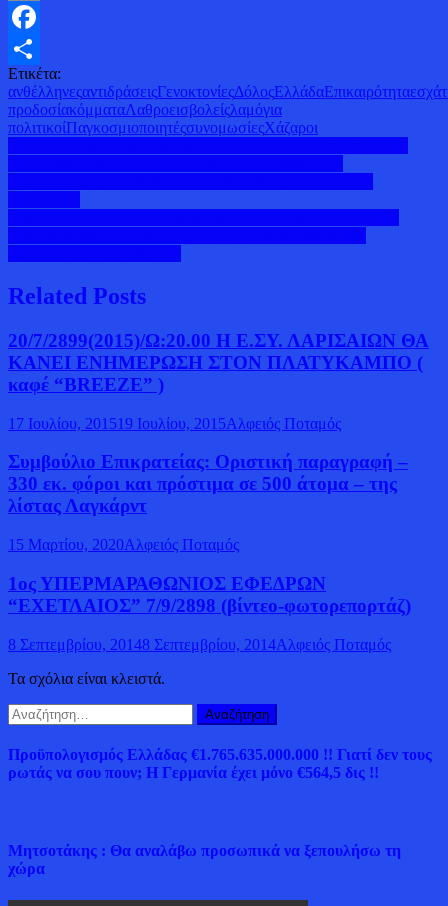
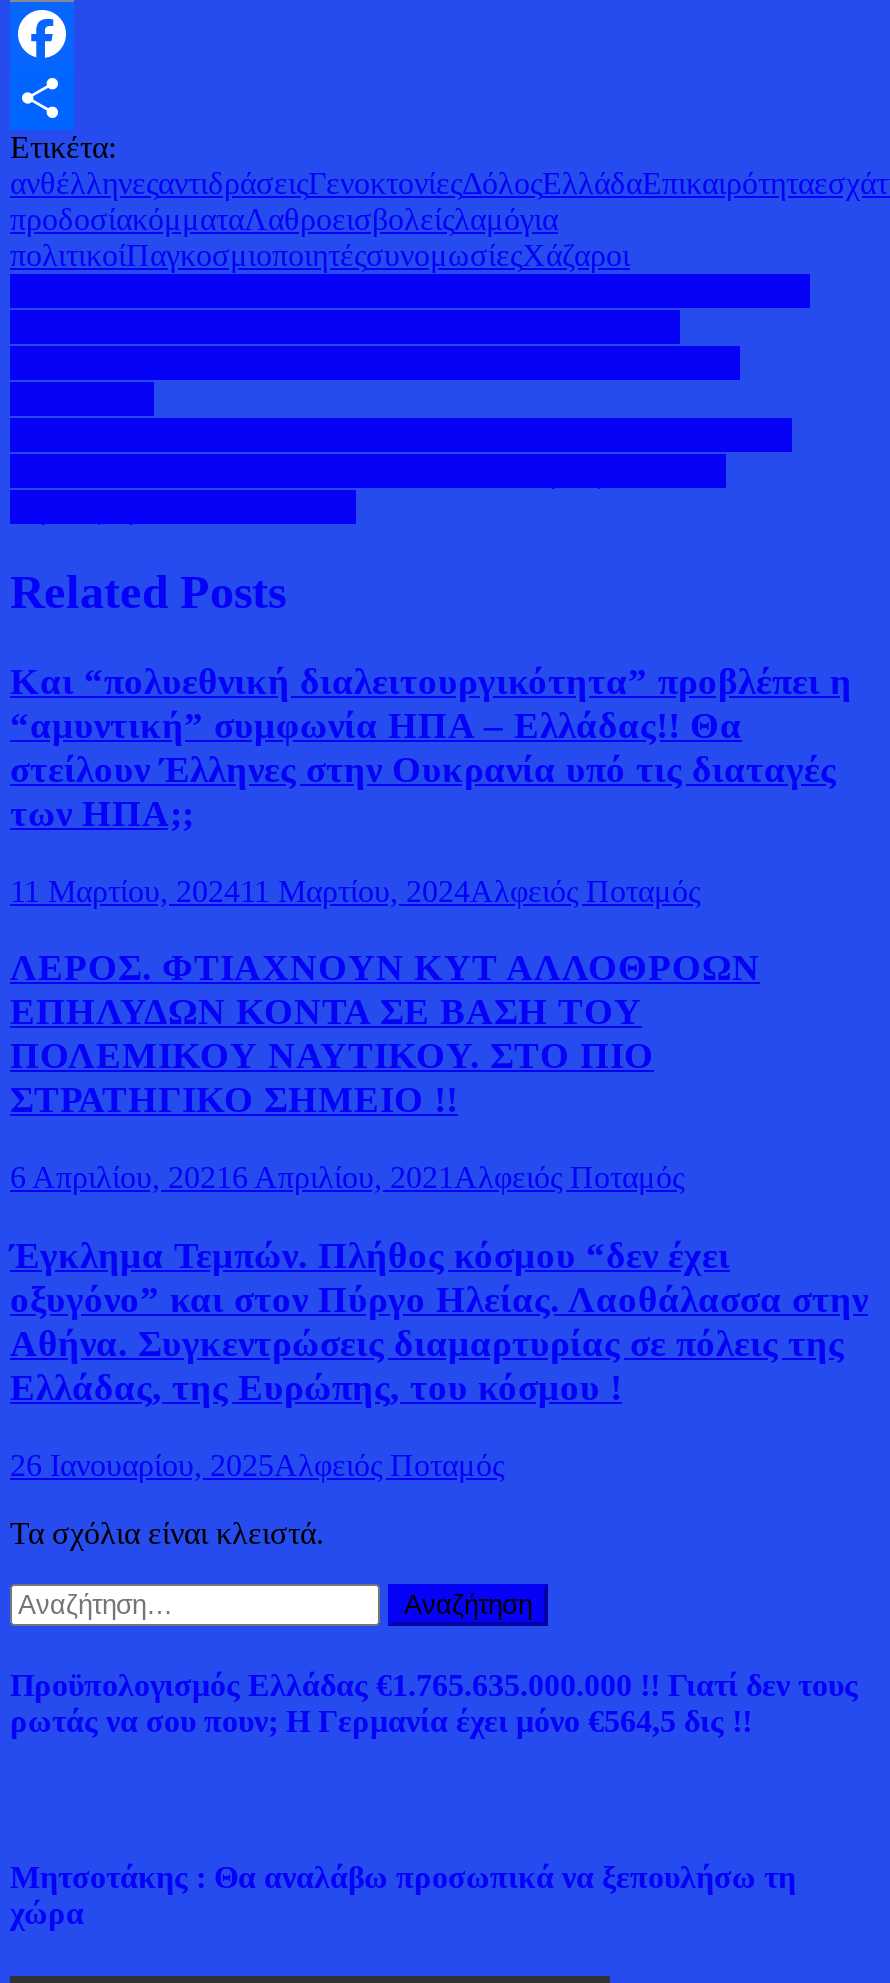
- 20/7/2899(2015)/Ω:20.00 Η Ε.ΣΥ. ΛΑΡΙΣΑΙΩΝ ΘΑ
- ΚΑΝΕΙ ΕΝΗΜΕΡΩΣΗ ΣΤΟΝ ΠΛΑΤΥΚΑΜΠΟ (
- καφέ “BREEZE” )
+ Και “πολυεθνική διαλειτουργικότητα” προβλέπει η
+ “αμυντική” συμφωνία ΗΠΑ – Ελλάδας!! Θα
+ στείλουν Έλληνες στην Ουκρανία υπό τις διαταγές
+ των ΗΠΑ;;

- 17 Ιουλίου, 201519 Ιουλίου, 2015Αλφειός Ποταμός
+ 11 Μαρτίου, 202411 Μαρτίου, 2024Αλφειός Ποταμός

- Συμβούλιο Επικρατείας: Οριστική παραγραφή –
- 330 εκ. φόροι και πρόστιμα σε 500 άτομα – της
- λίστας Λαγκάρντ
+ ΛΕΡΟΣ. ΦΤΙΑΧΝΟΥΝ ΚΥΤ ΑΛΛΟΘΡΟΩΝ
+ ΕΠΗΛΥΔΩΝ ΚΟΝΤΑ ΣΕ ΒΑΣΗ ΤΟΥ
+ ΠΟΛΕΜΙΚΟΥ ΝΑΥΤΙΚΟΥ. ΣΤΟ ΠΙΟ
+ ΣΤΡΑΤΗΓΙΚΟ ΣΗΜΕΙΟ !!

- 15 Μαρτίου, 2020Αλφειός Ποταμός
+ 6 Απριλίου, 2021 6 Απριλίου, 2021 Αλφειός Ποταμός

- 1ος ΥΠΕΡΜΑΡΑΘΩΝΙΟΣ ΕΦΕΔΡΩΝ
- “ΕΧΕΤΛΑΙΟΣ” 7/9/2898 (βίντεο-φωτορεπορτάζ)
+ Έγκλημα Τεμπών. Πλήθος κόσμου “δεν έχει
+ οξυγόνο” και στον Πύργο Ηλείας. Λαοθάλασσα στην
+ Αθήνα. Συγκεντρώσεις διαμαρτυρίας σε πόλεις της
+ Ελλάδας, της Ευρώπης, του κόσμου !

- 8 Σεπτεμβρίου, 20148 Σεπτεμβρίου, 2014Αλφειός Ποταμός
+ 26 Ιανουαρίου, 2025Αλφειός Ποταμός
